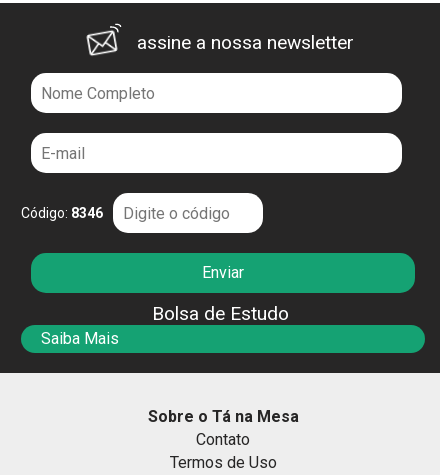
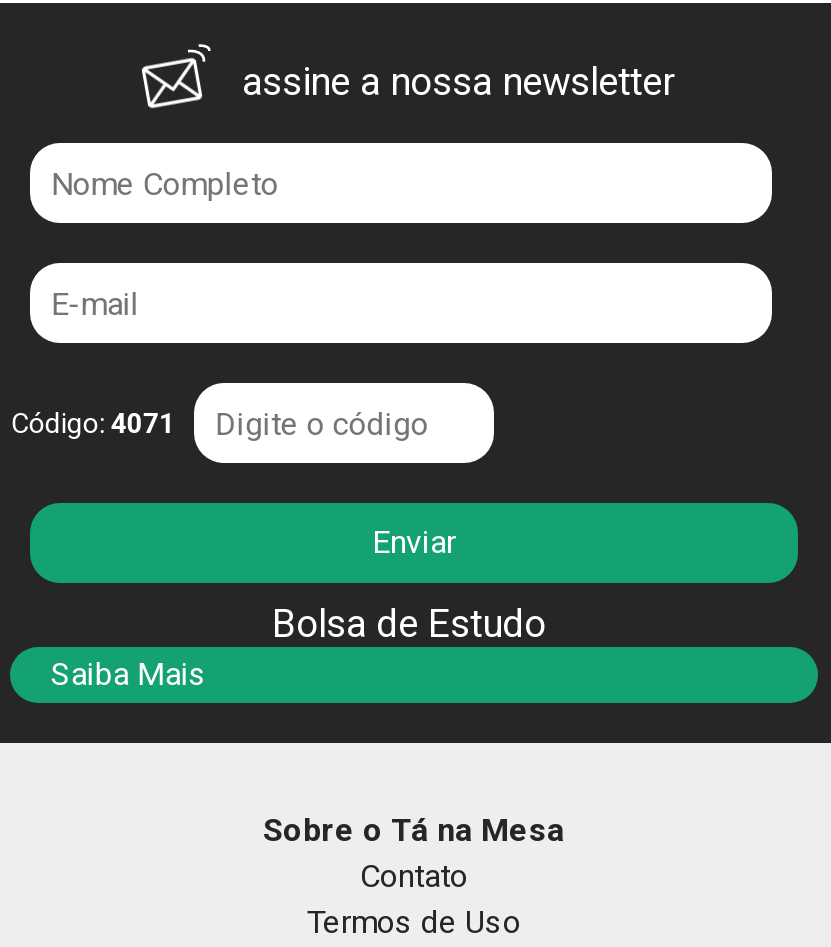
- Código: 8346
+ Código: 4071
